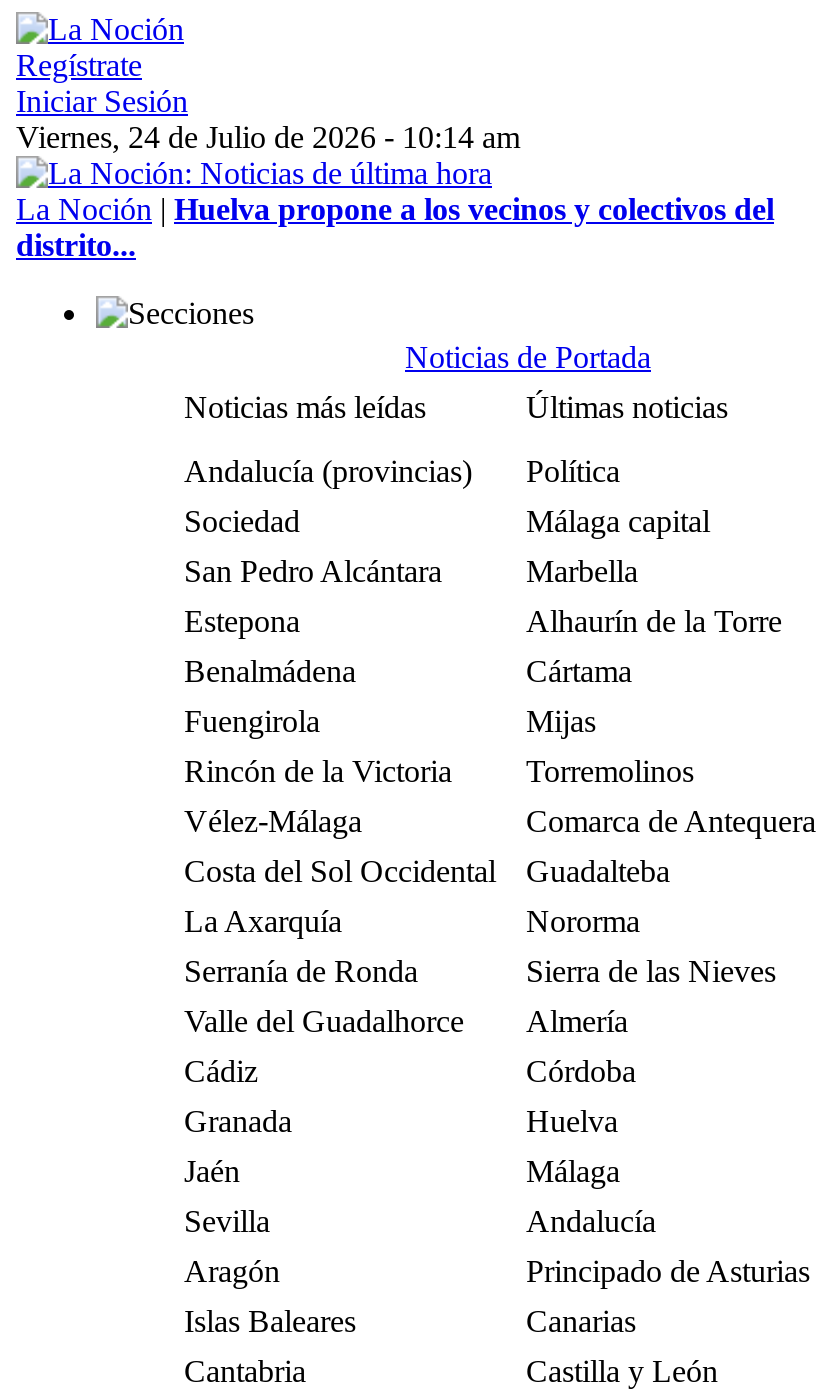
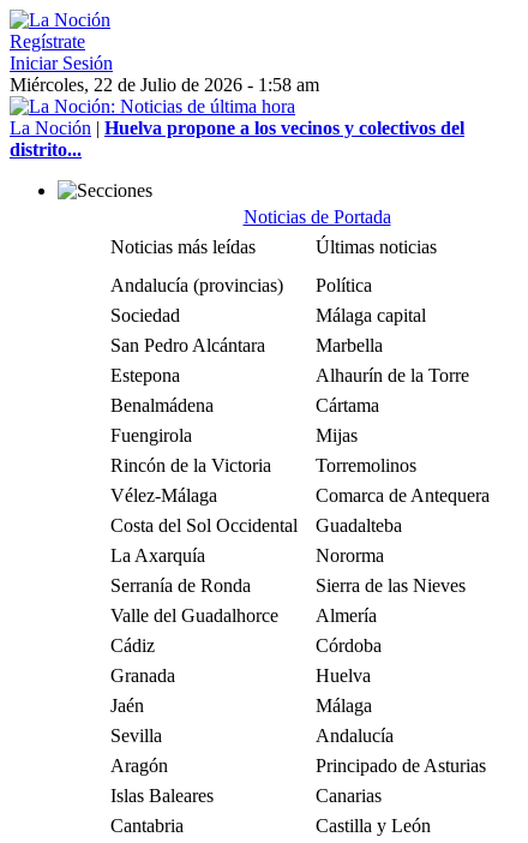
- Viernes, 24 de Julio de 2026 - 10:14 am
+ Miércoles, 22 de Julio de 2026 - 1:58 am
